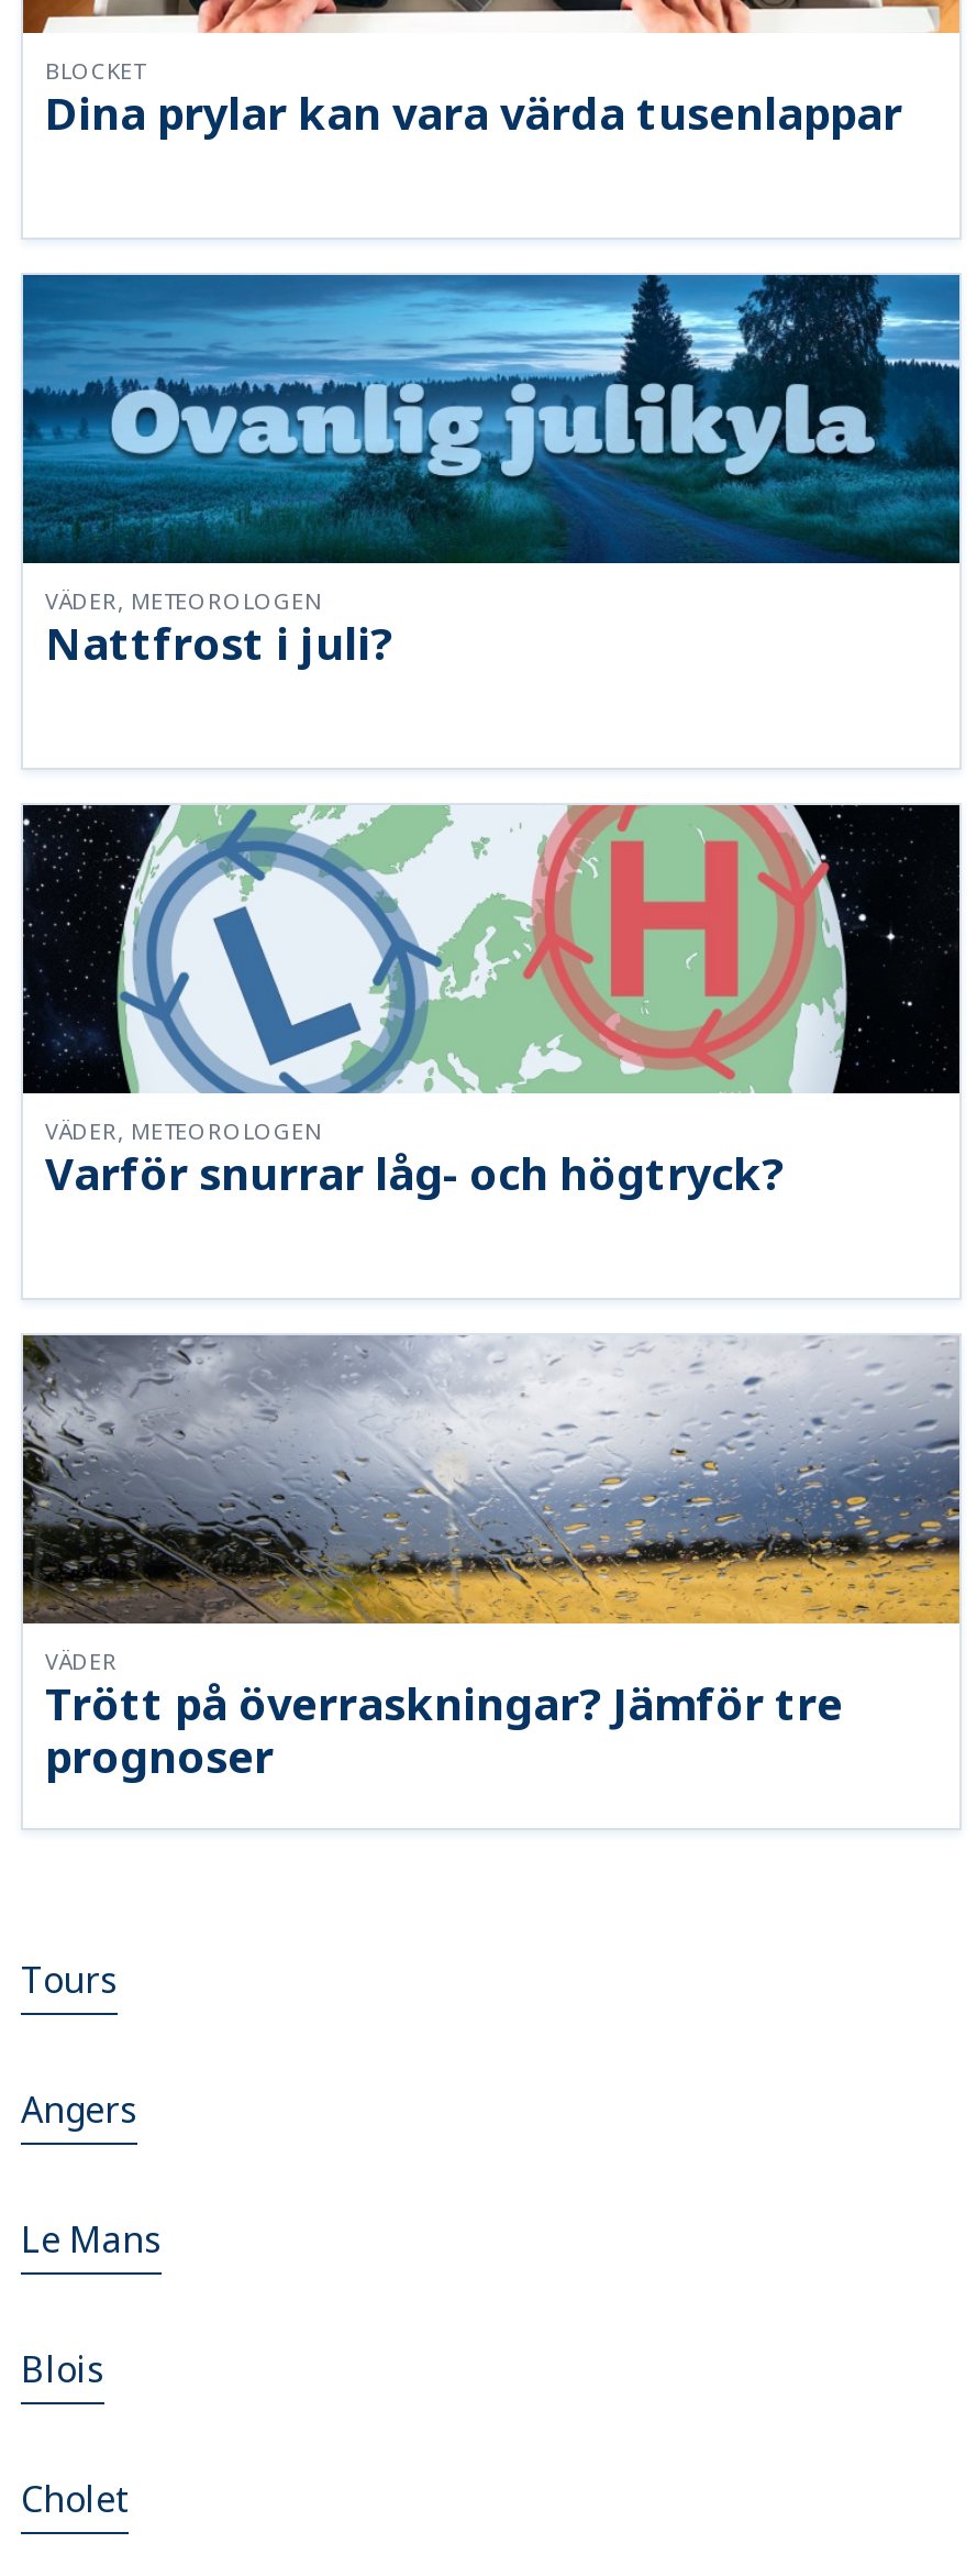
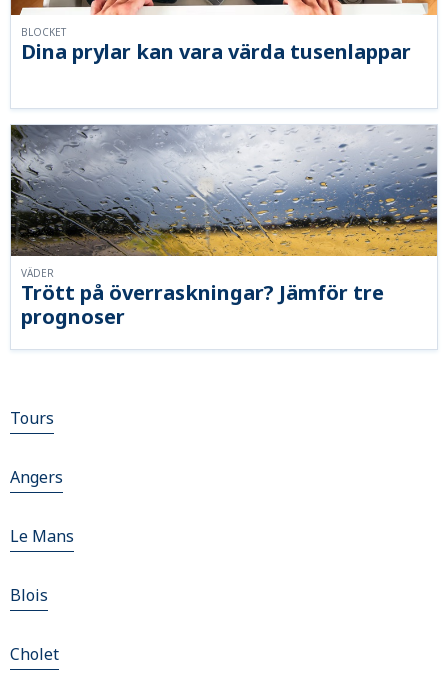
- [image]
- VÄDER, METEOROLOGEN

- Nattfrost i juli?

- [image]
- VÄDER, METEOROLOGEN

- Varför snurrar låg- och högtryck?
